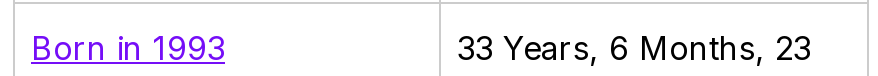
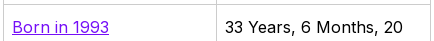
- 33 Years, 6 Months, 23
+ 33 Years, 6 Months, 20
